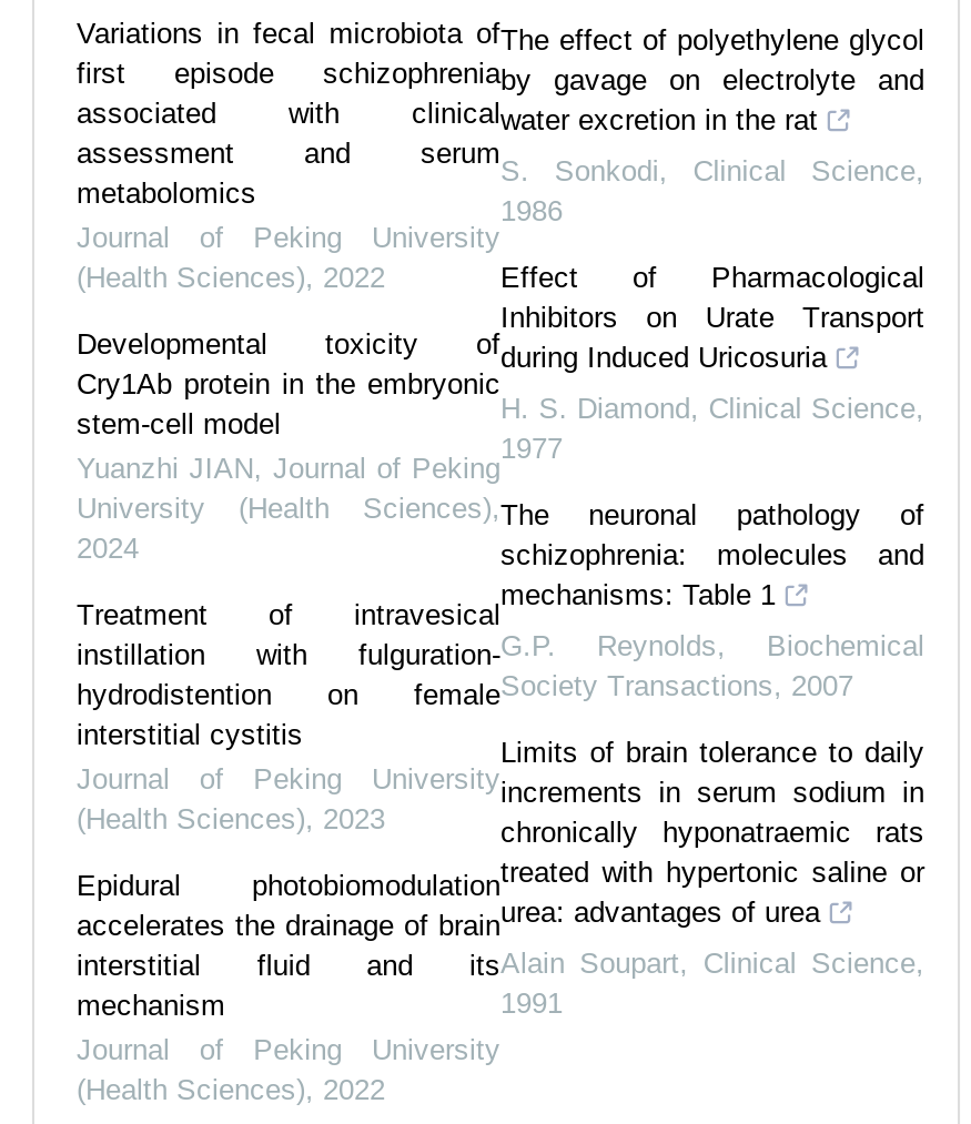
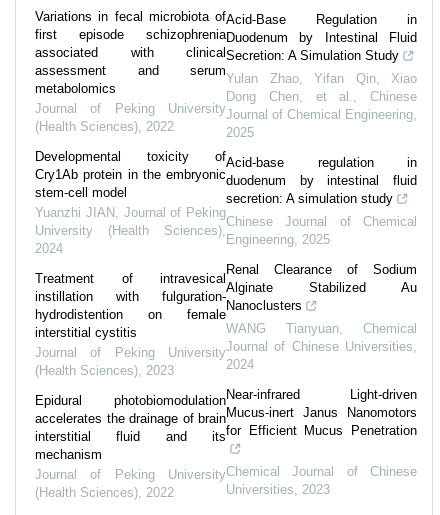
- The effect of polyethylene glycol
- by gavage on electrolyte and
- water excretion in the rat
+ Acid-Base Regulation in
+ Duodenum by Intestinal Fluid
+ Secretion: A Simulation Study

- S. Sonkodi, Clinical Science,
- 1986
+ Yulan Zhao, Yifan Qin, Xiao
+ Dong Chen, et al., Chinese
+ Journal of Chemical Engineering,
+ 2025

- Effect of Pharmacological
- Inhibitors on Urate Transport
- during Induced Uricosuria
+ Acid-base regulation in
+ duodenum by intestinal fluid
+ secretion: A simulation study

- H. S. Diamond, Clinical Science,
- 1977
+ Chinese Journal of Chemical
+ Engineering, 2025

- The neuronal pathology of
- schizophrenia: molecules and
- mechanisms: Table 1
+ Renal Clearance of Sodium
+ Alginate Stabilized Au
+ Nanoclusters

- G.P. Reynolds, Biochemical
- Society Transactions, 2007
+ WANG Tianyuan, Chemical
+ Journal of Chinese Universities,
+ 2024

- Limits of brain tolerance to daily
- increments in serum sodium in
- chronically hyponatraemic rats
- treated with hypertonic saline or
- urea: advantages of urea
+ Near-infrared Light-driven
+ Mucus-inert Janus Nanomotors
+ for Efficient Mucus Penetration

- Alain Soupart, Clinical Science,
- 1991
+ Chemical Journal of Chinese
+ Universities, 2023
